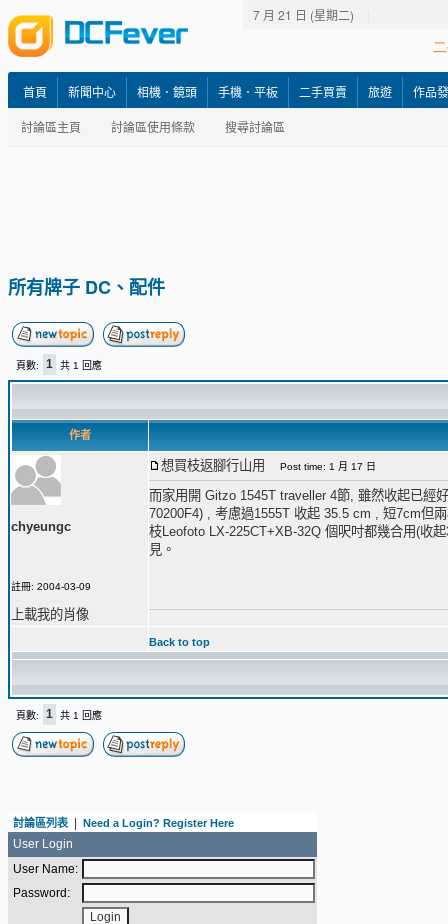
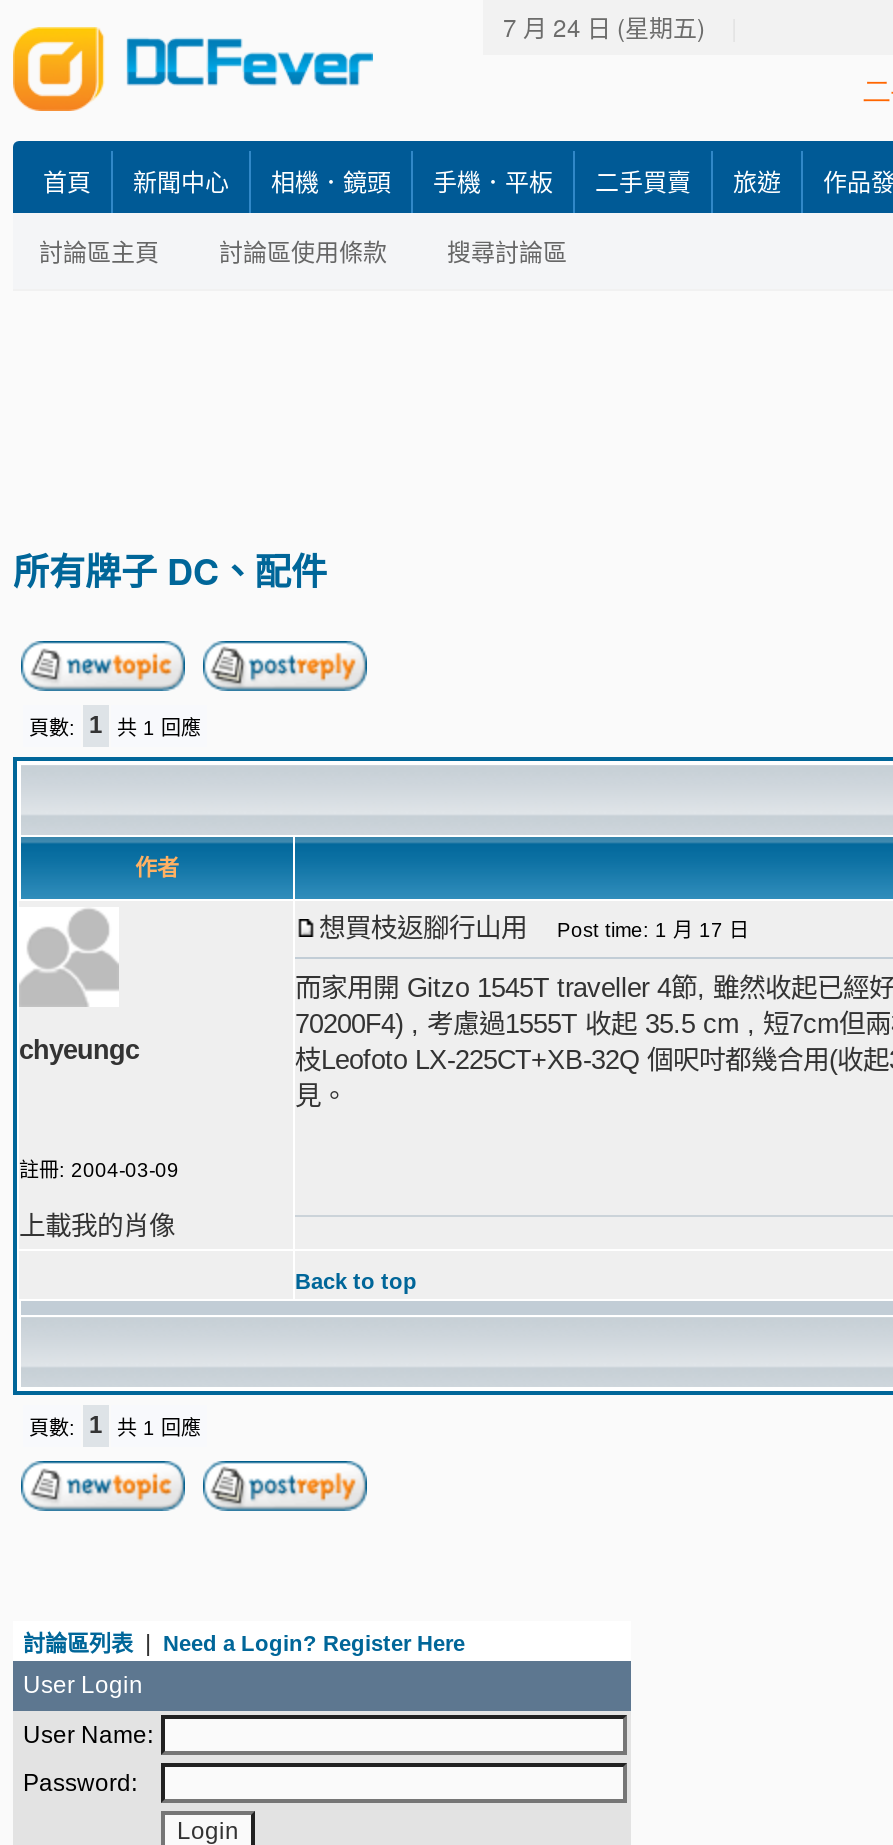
- 7 月 21 日 (星期二)
+ 7 月 24 日 (星期五)
